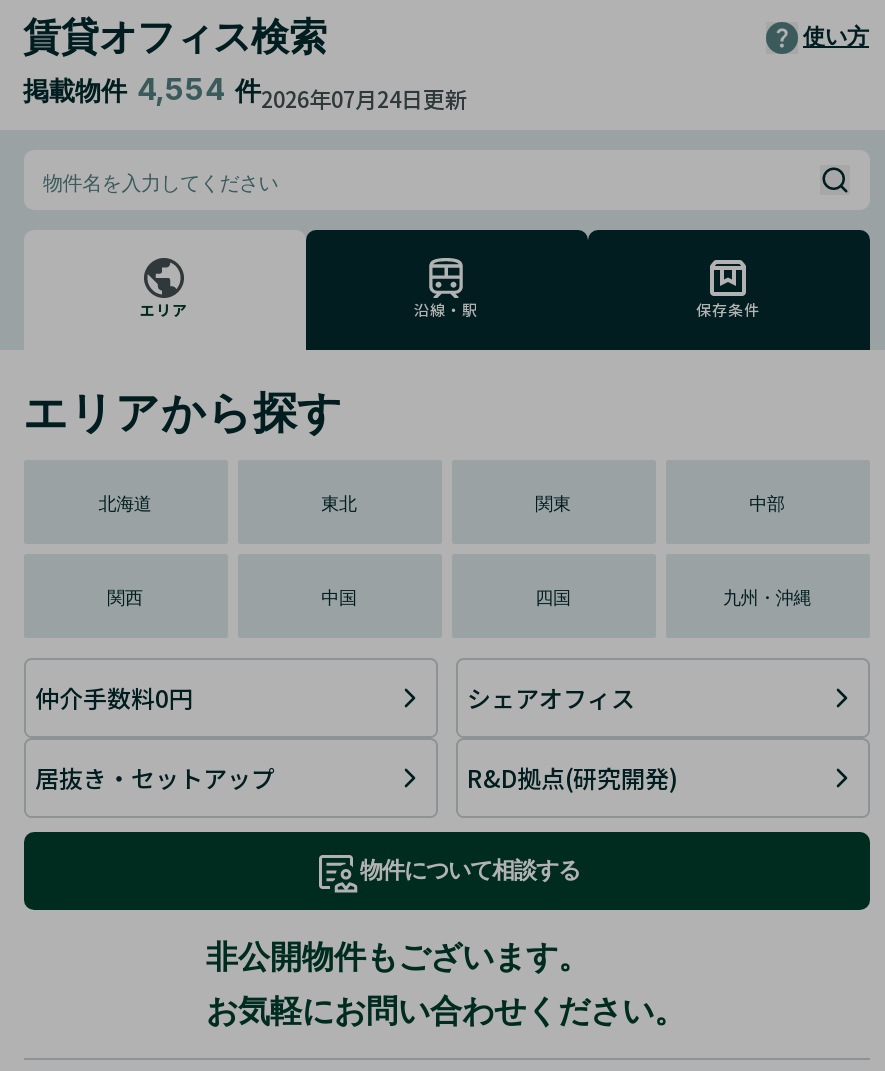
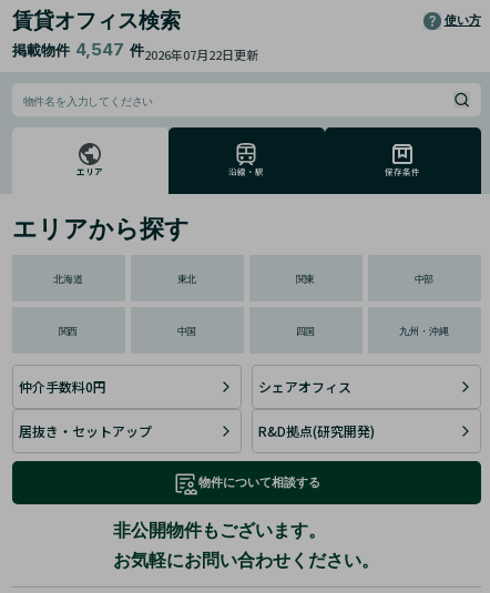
- 掲載物件 4,554 件2026年07月24日更新
+ 掲載物件 4,547 件2026年07月22日更新
